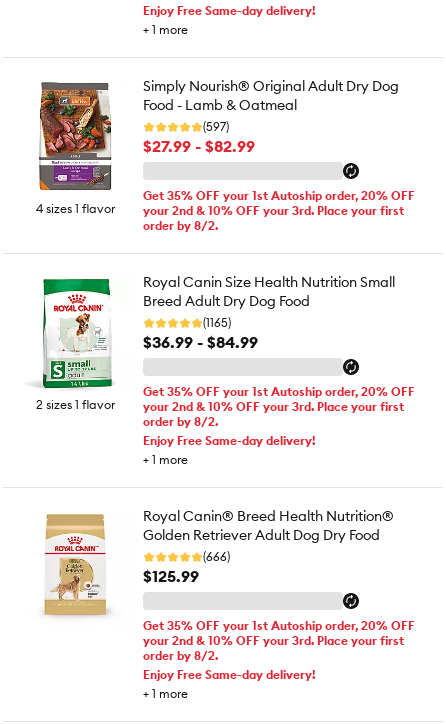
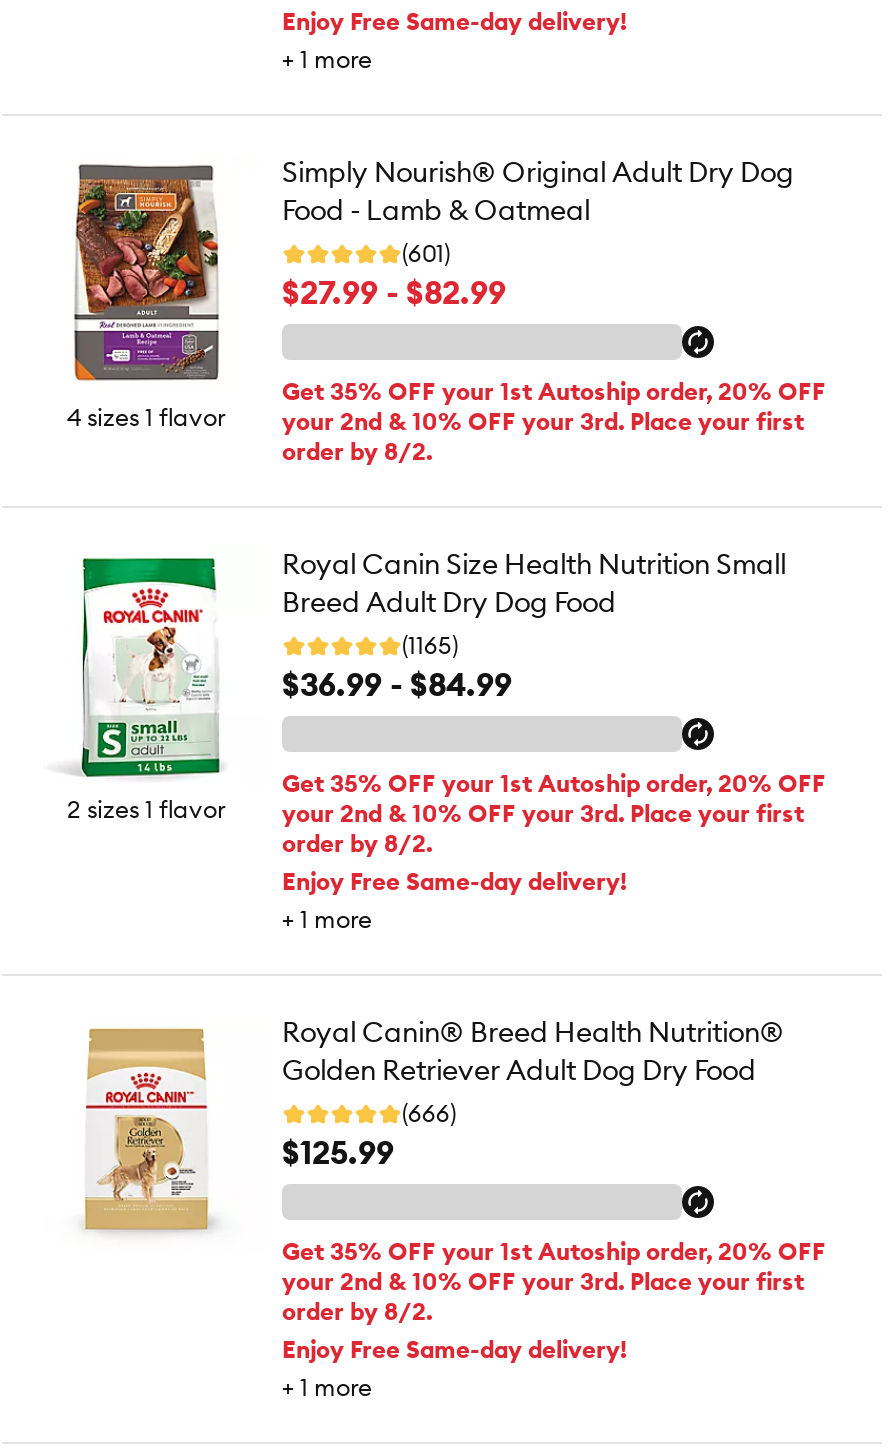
- (597)
+ (601)
